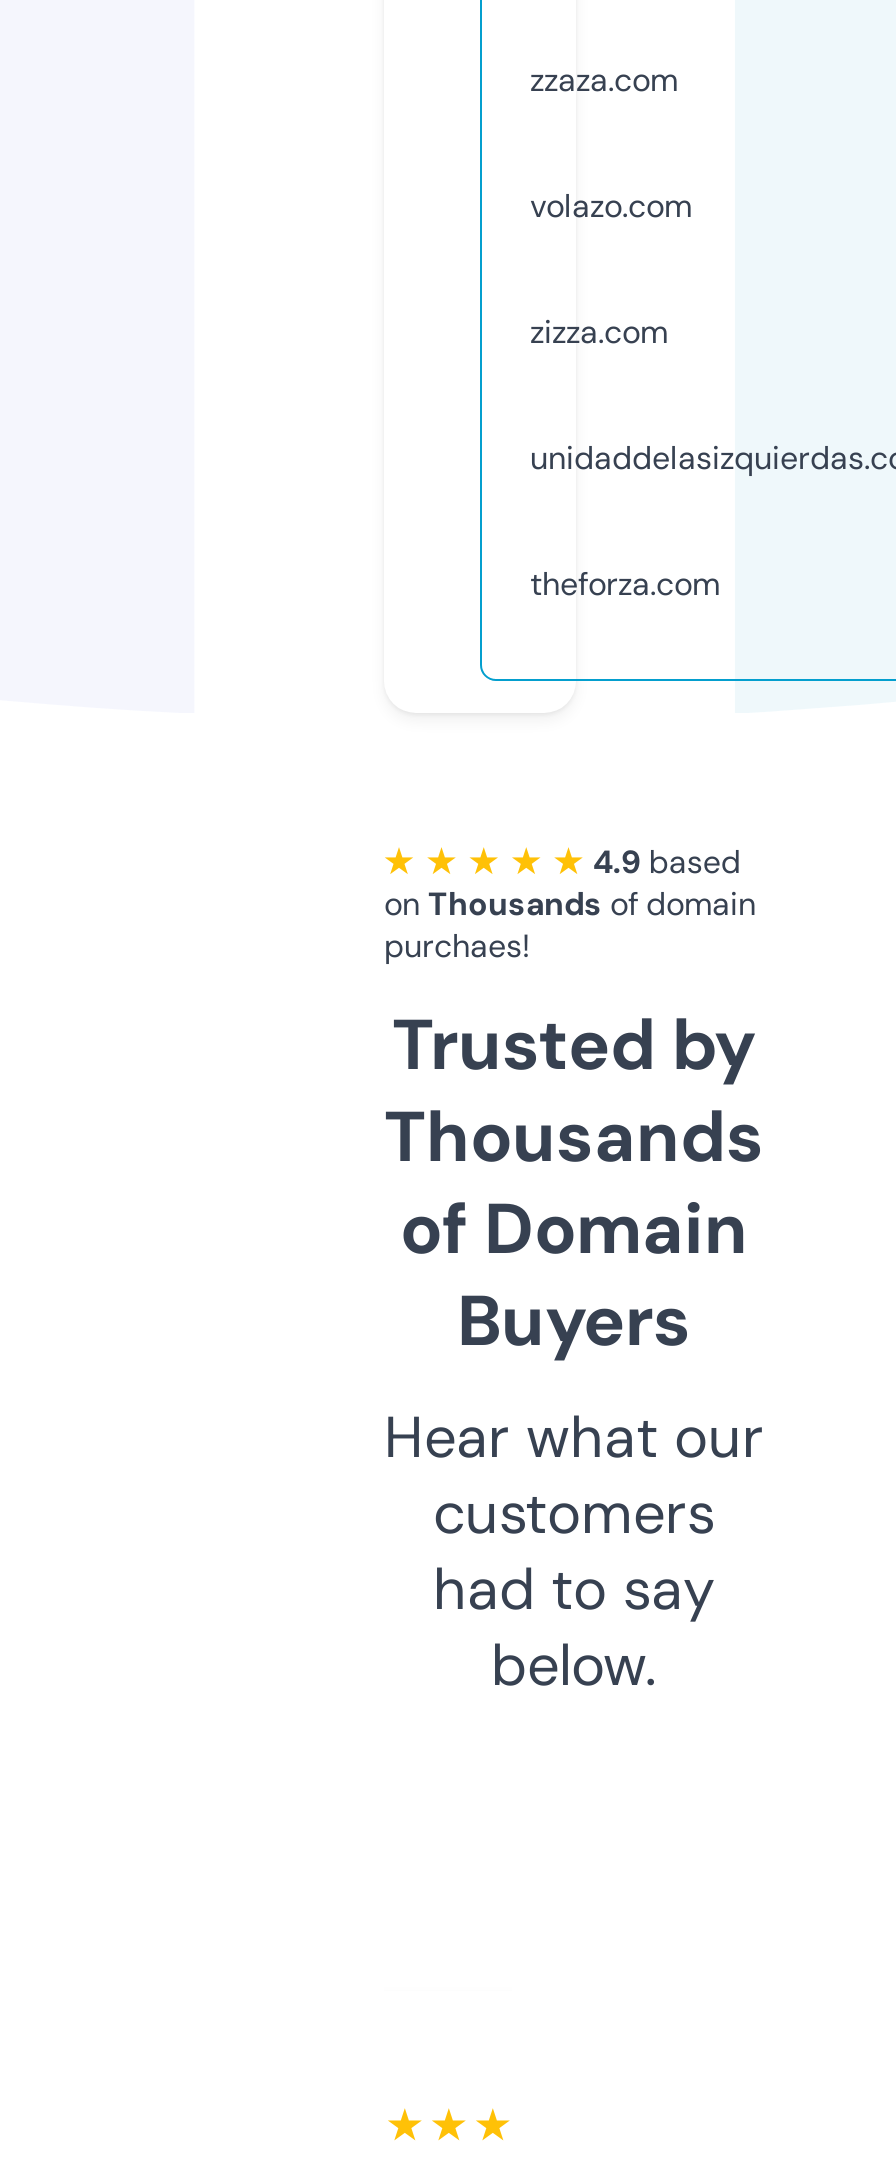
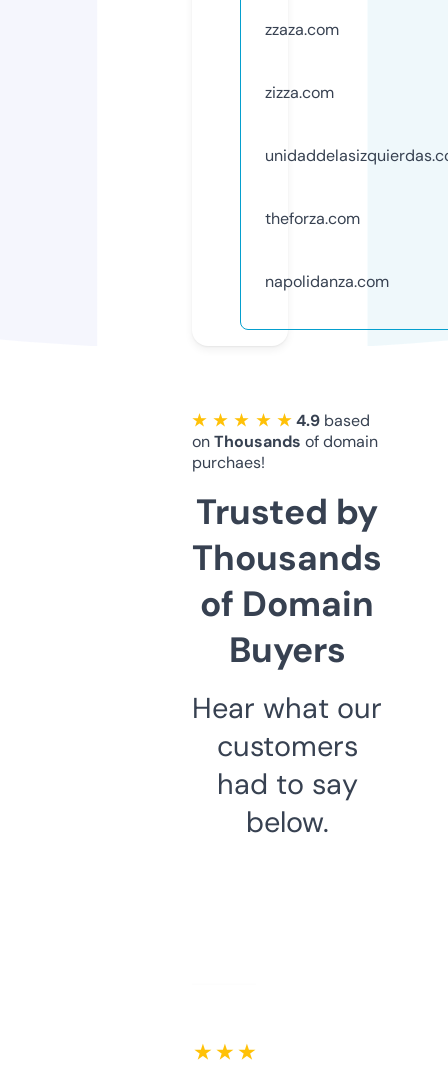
- volazo.com

moved up: zizza.com | theforza.com

+ napolidanza.com
